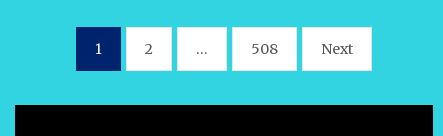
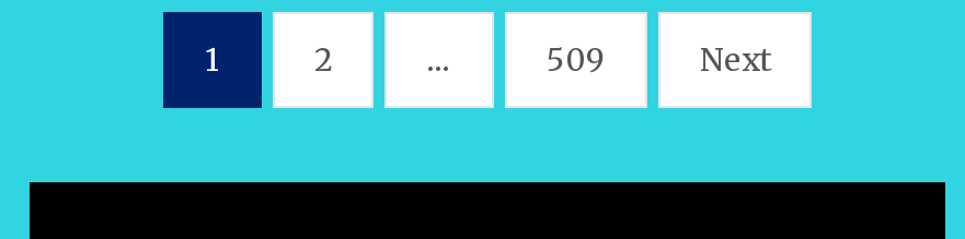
- 508
+ 509
